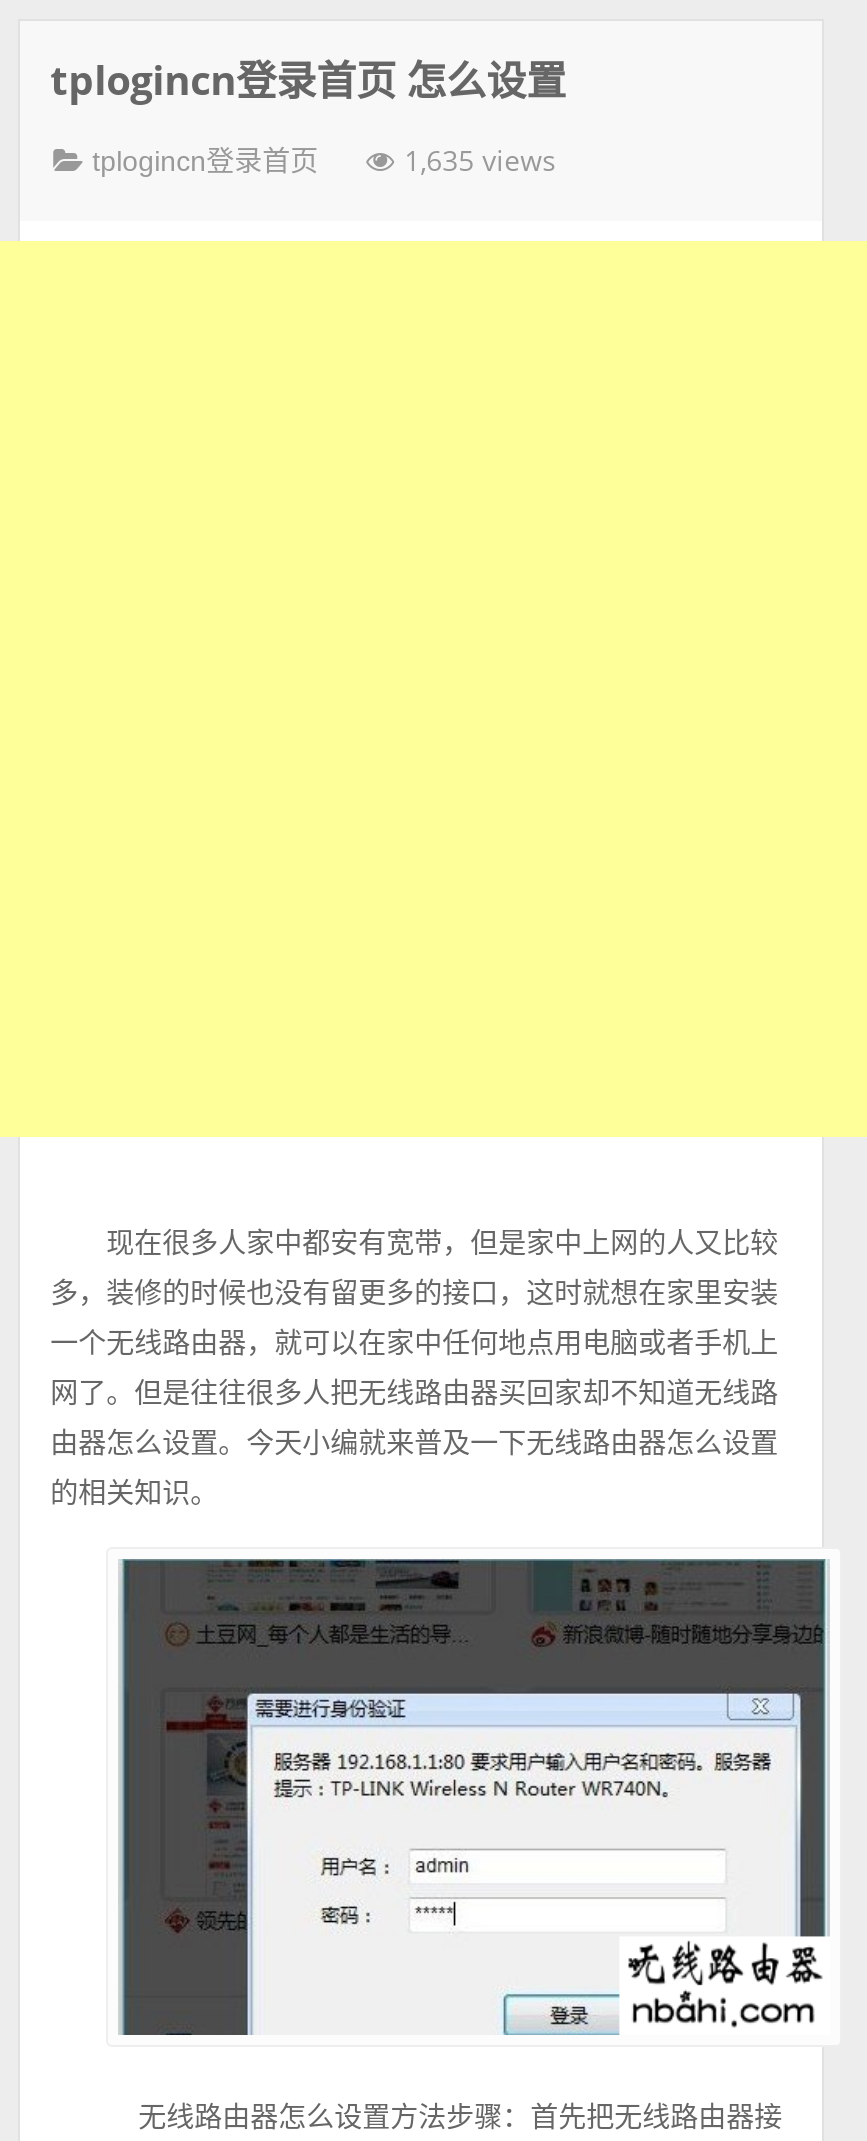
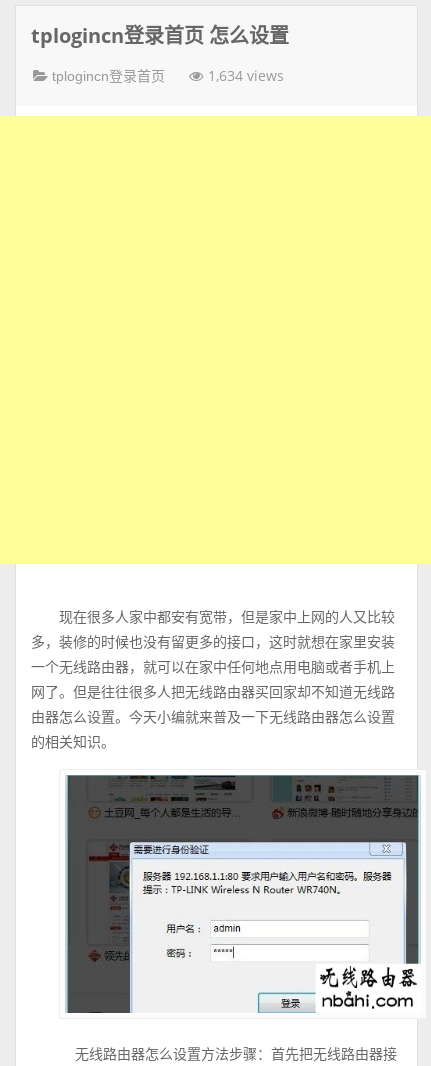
- 1,635 views
+ 1,634 views
